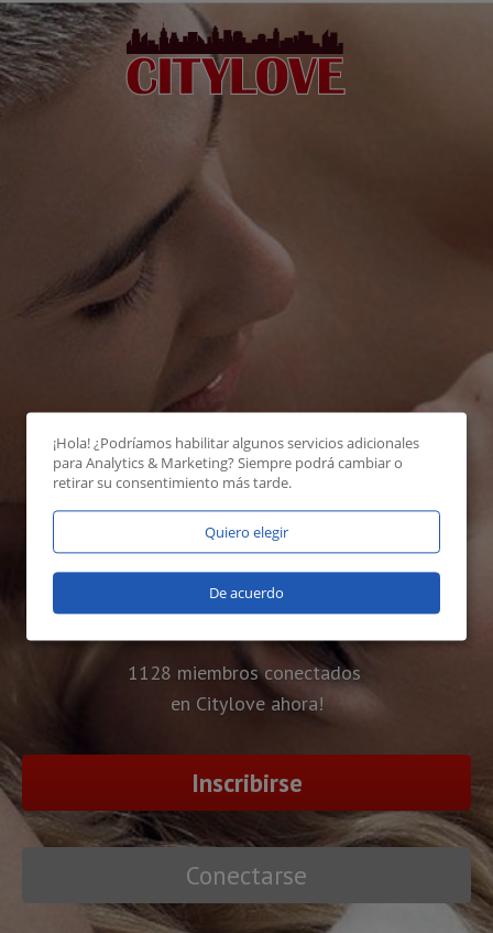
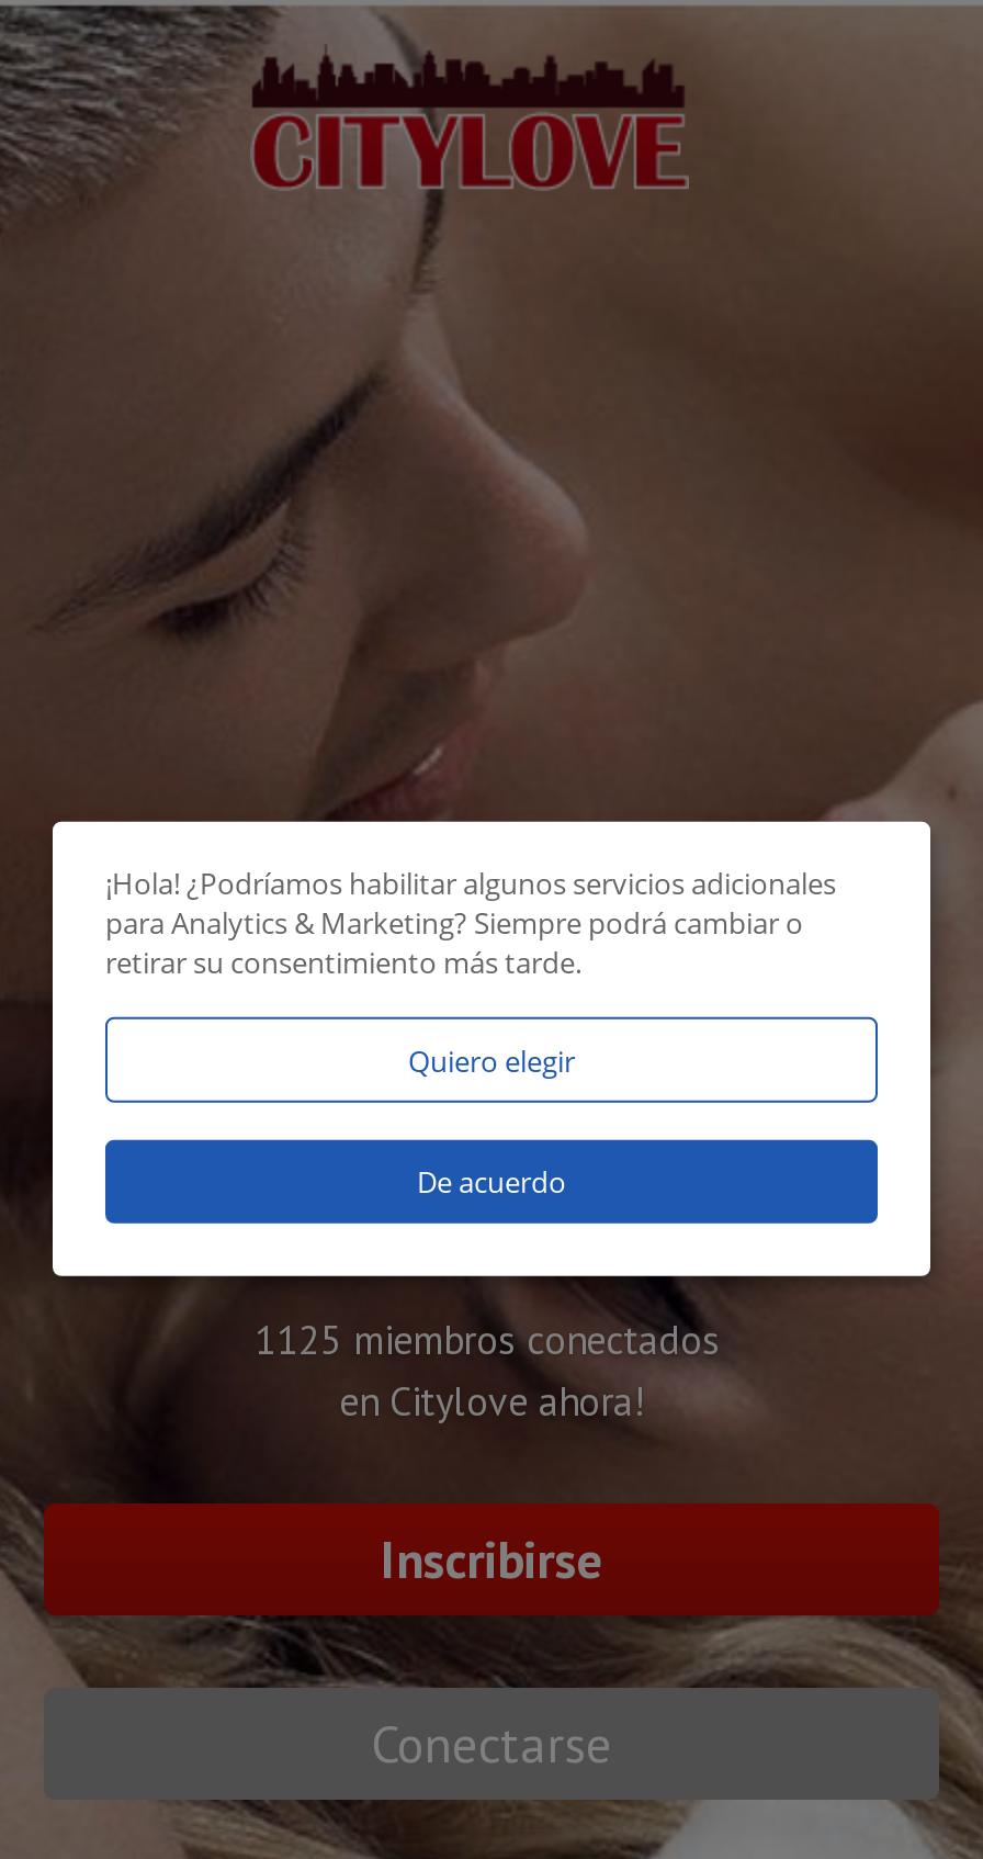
- 1128 miembros conectados
+ 1125 miembros conectados
